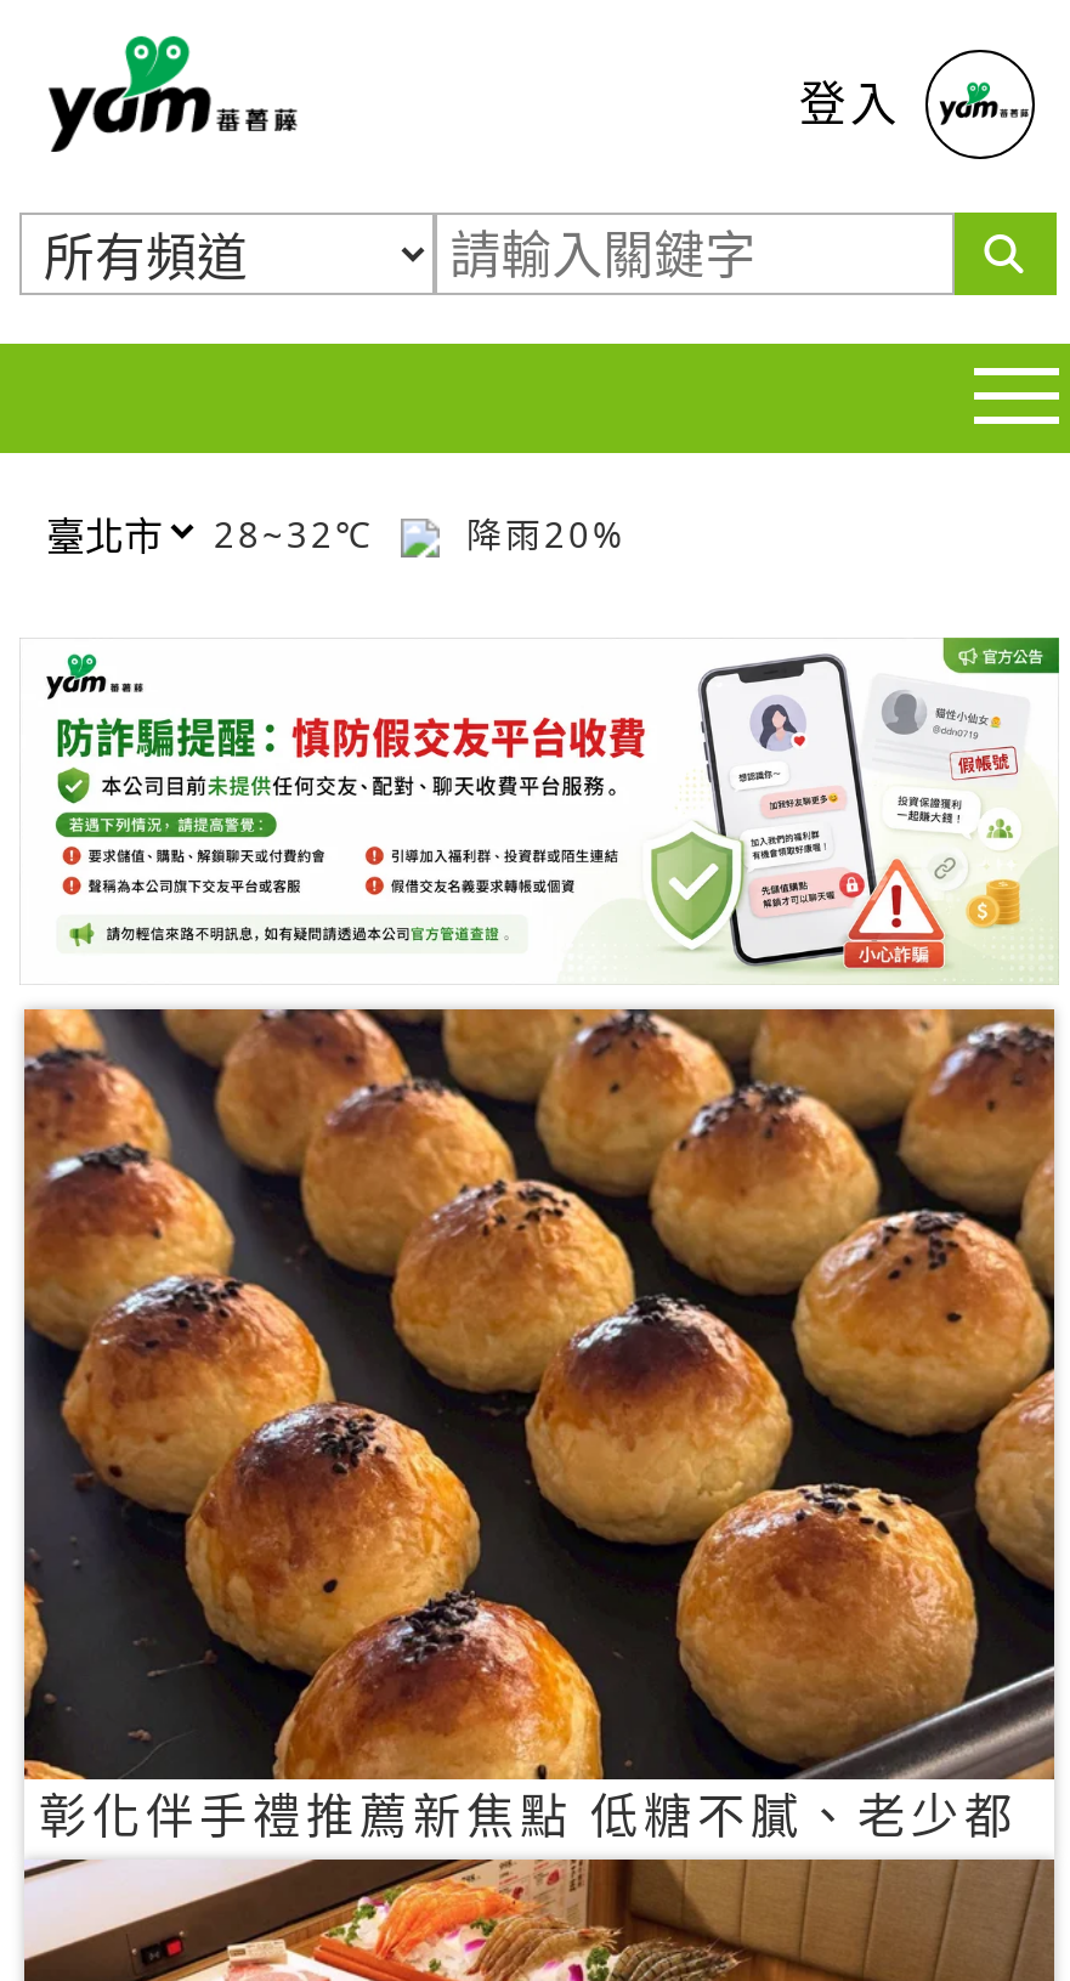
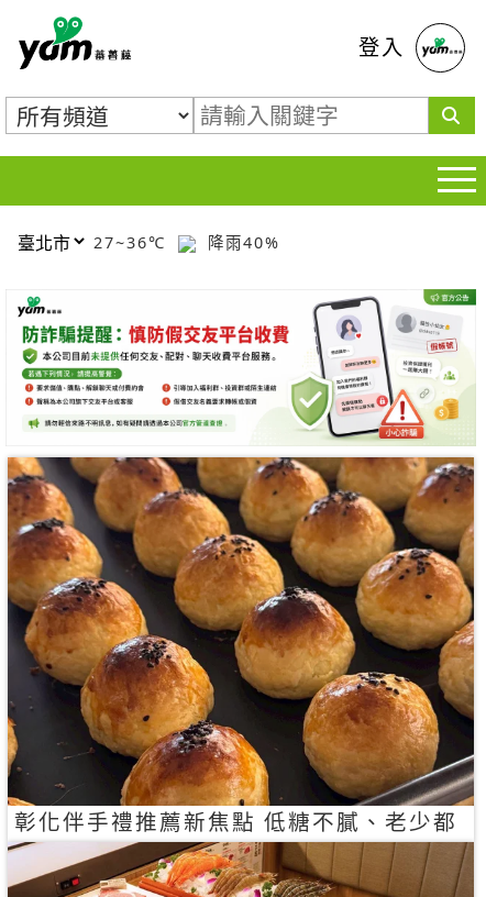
- 28~32℃
+ 27~36℃

- 降雨20%
+ 降雨40%
